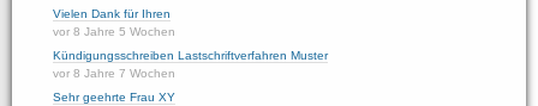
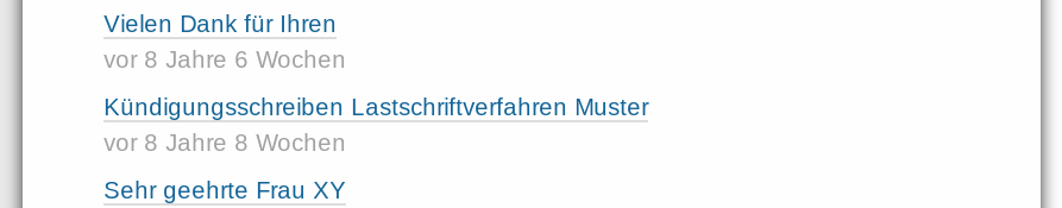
- vor 8 Jahre 5 Wochen
+ vor 8 Jahre 6 Wochen

- vor 8 Jahre 7 Wochen
+ vor 8 Jahre 8 Wochen
